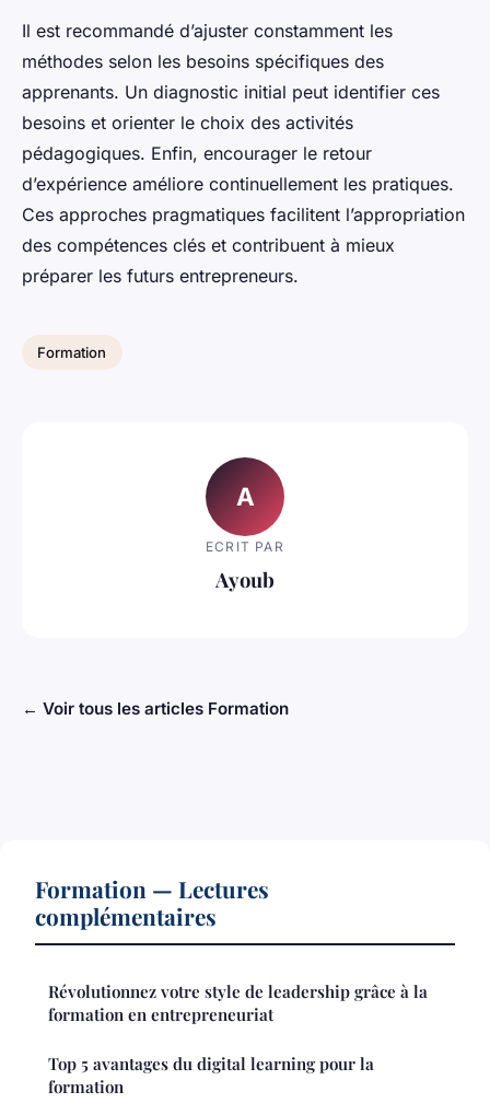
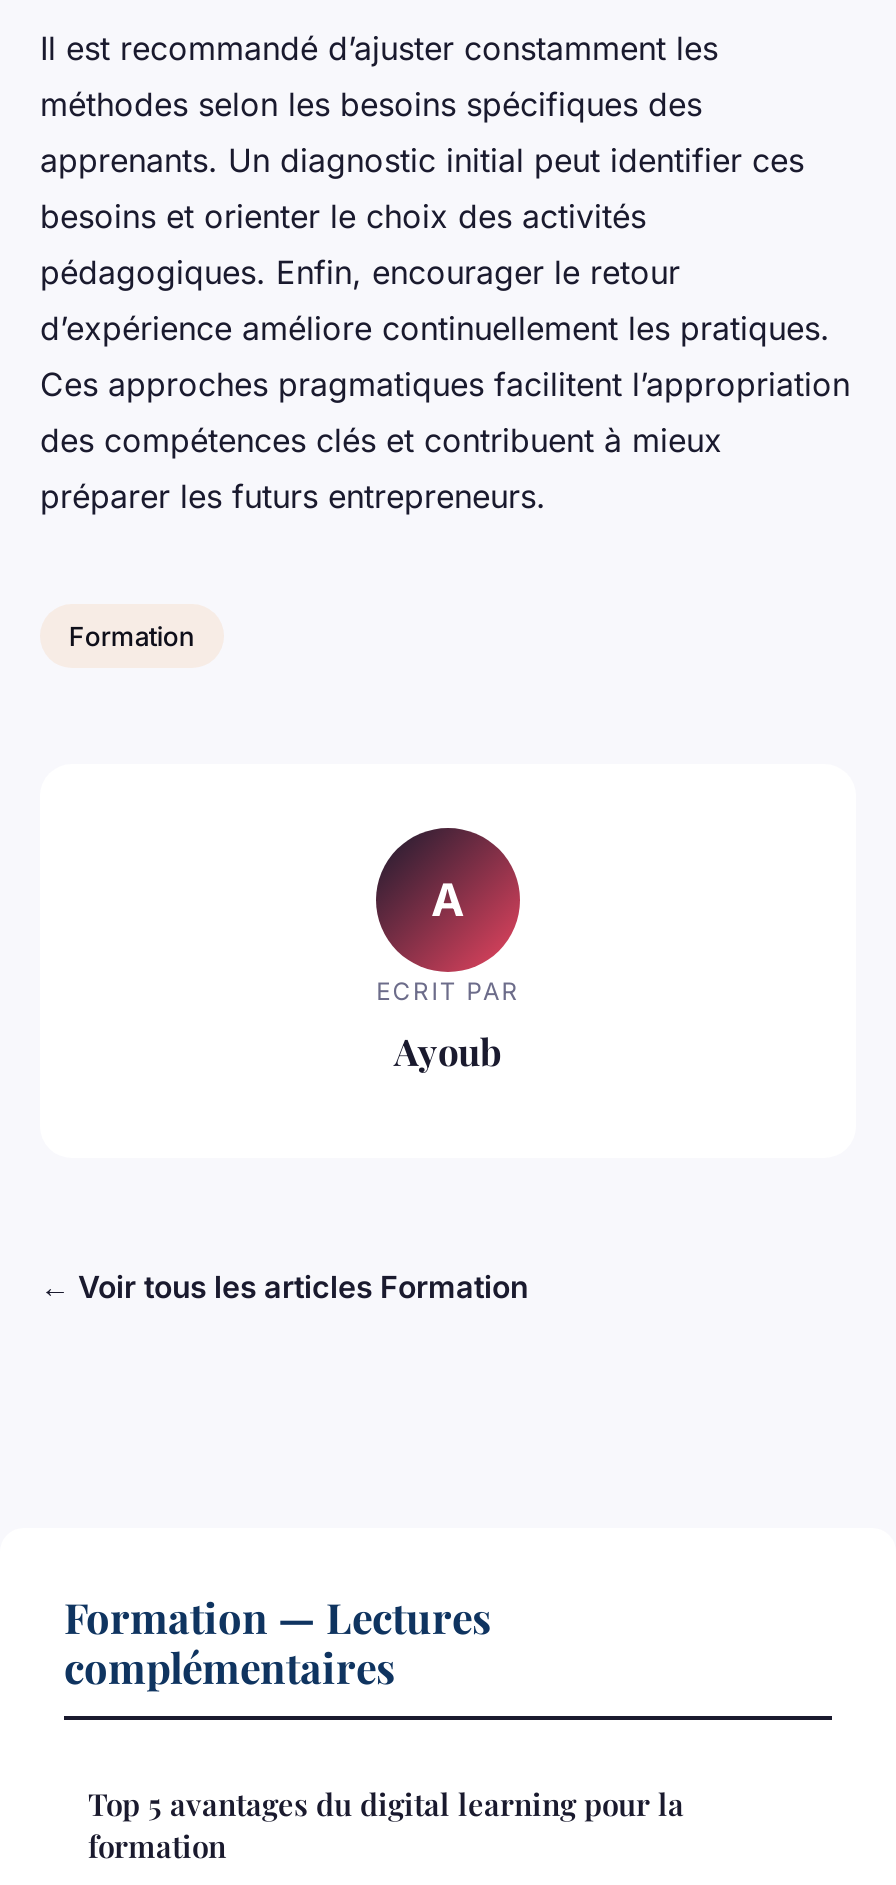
- Révolutionnez votre style de leadership grâce à la
- formation en entrepreneuriat
